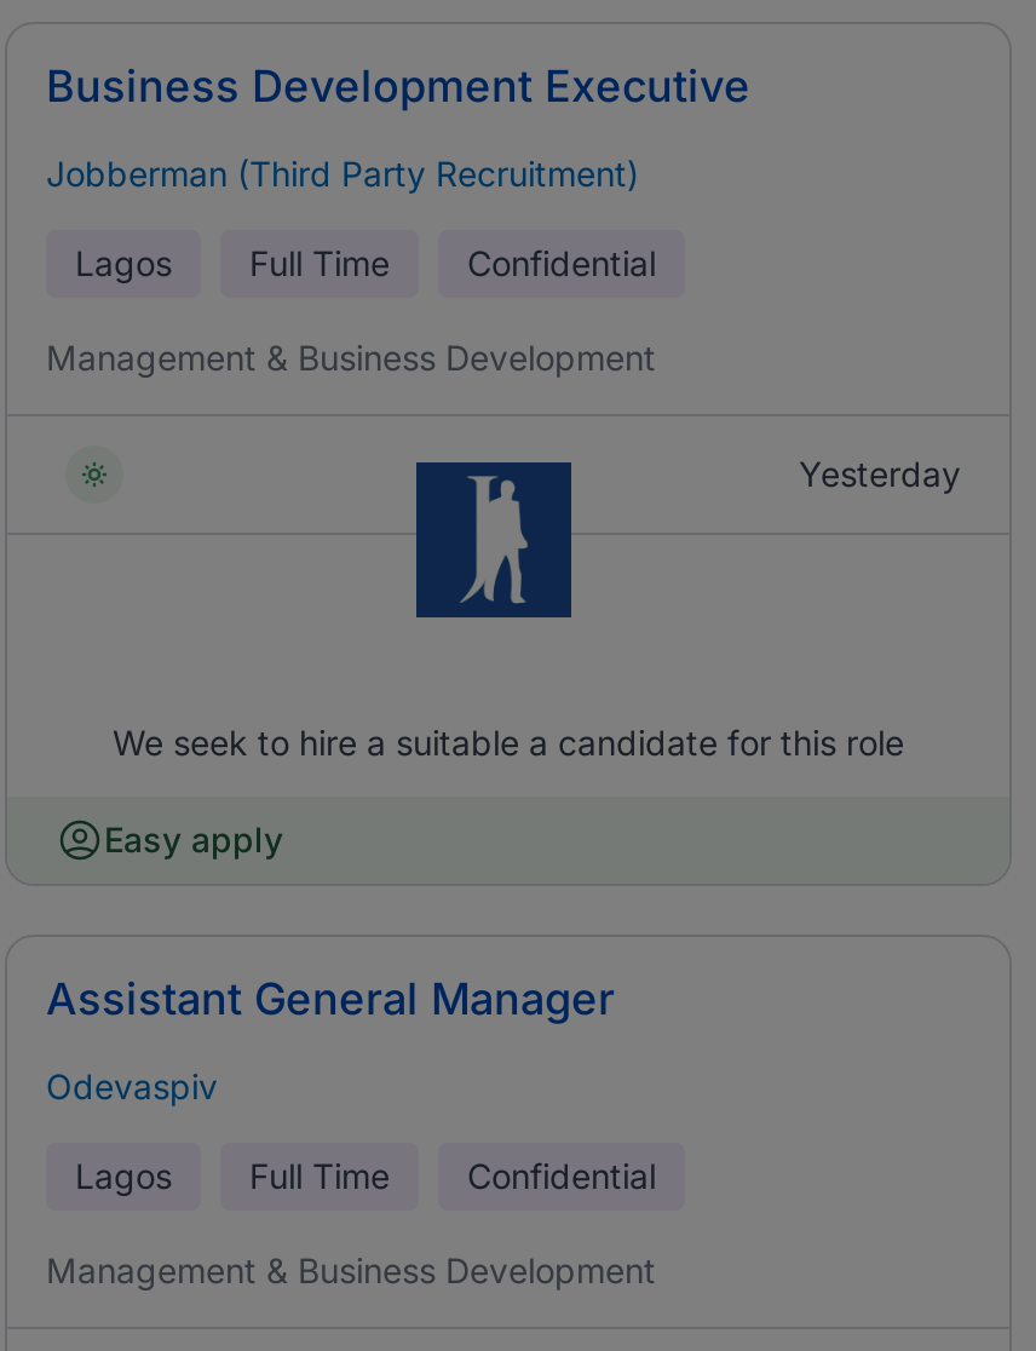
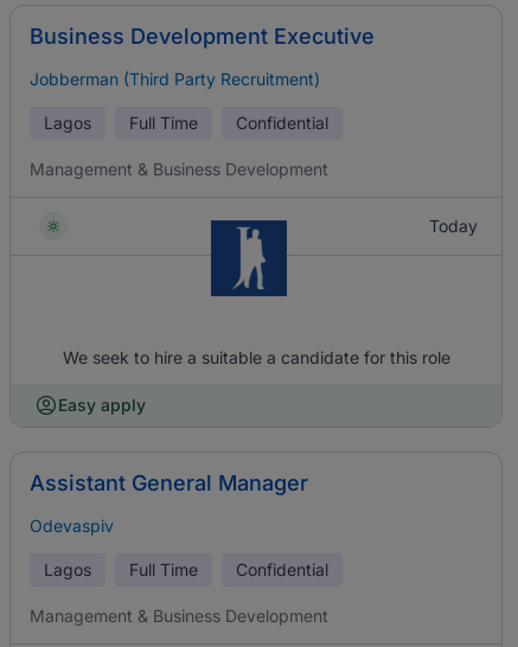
- Yesterday
+ Today
